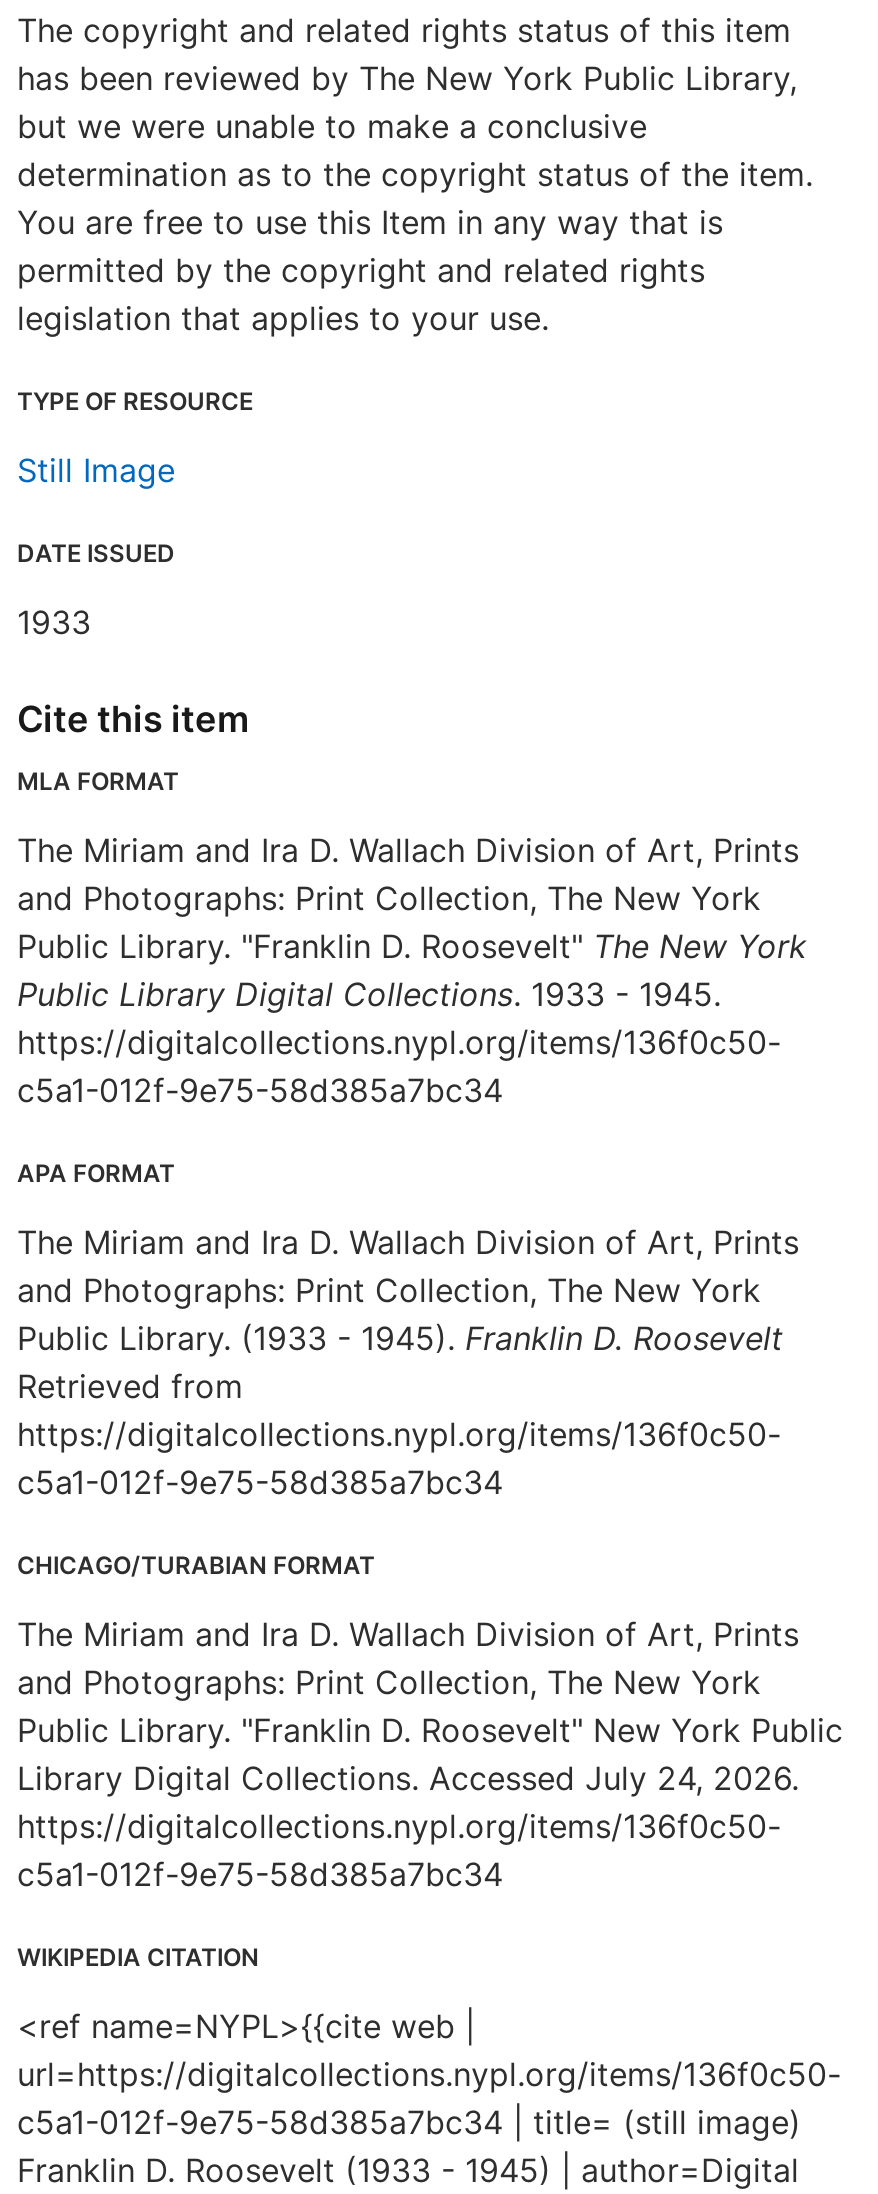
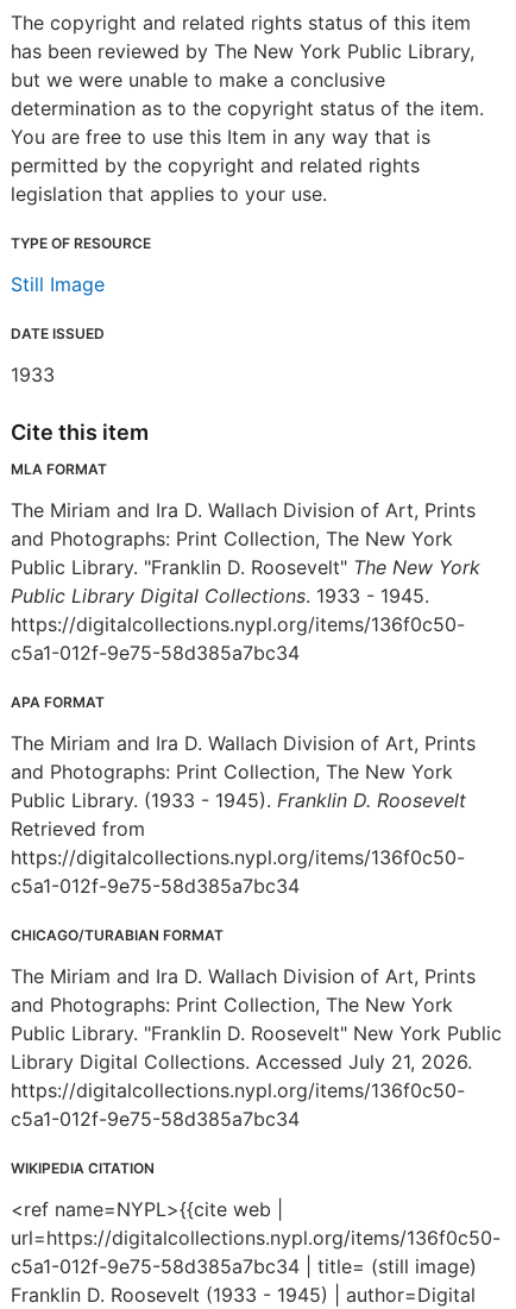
- Library Digital Collections. Accessed July 24, 2026.
+ Library Digital Collections. Accessed July 21, 2026.
